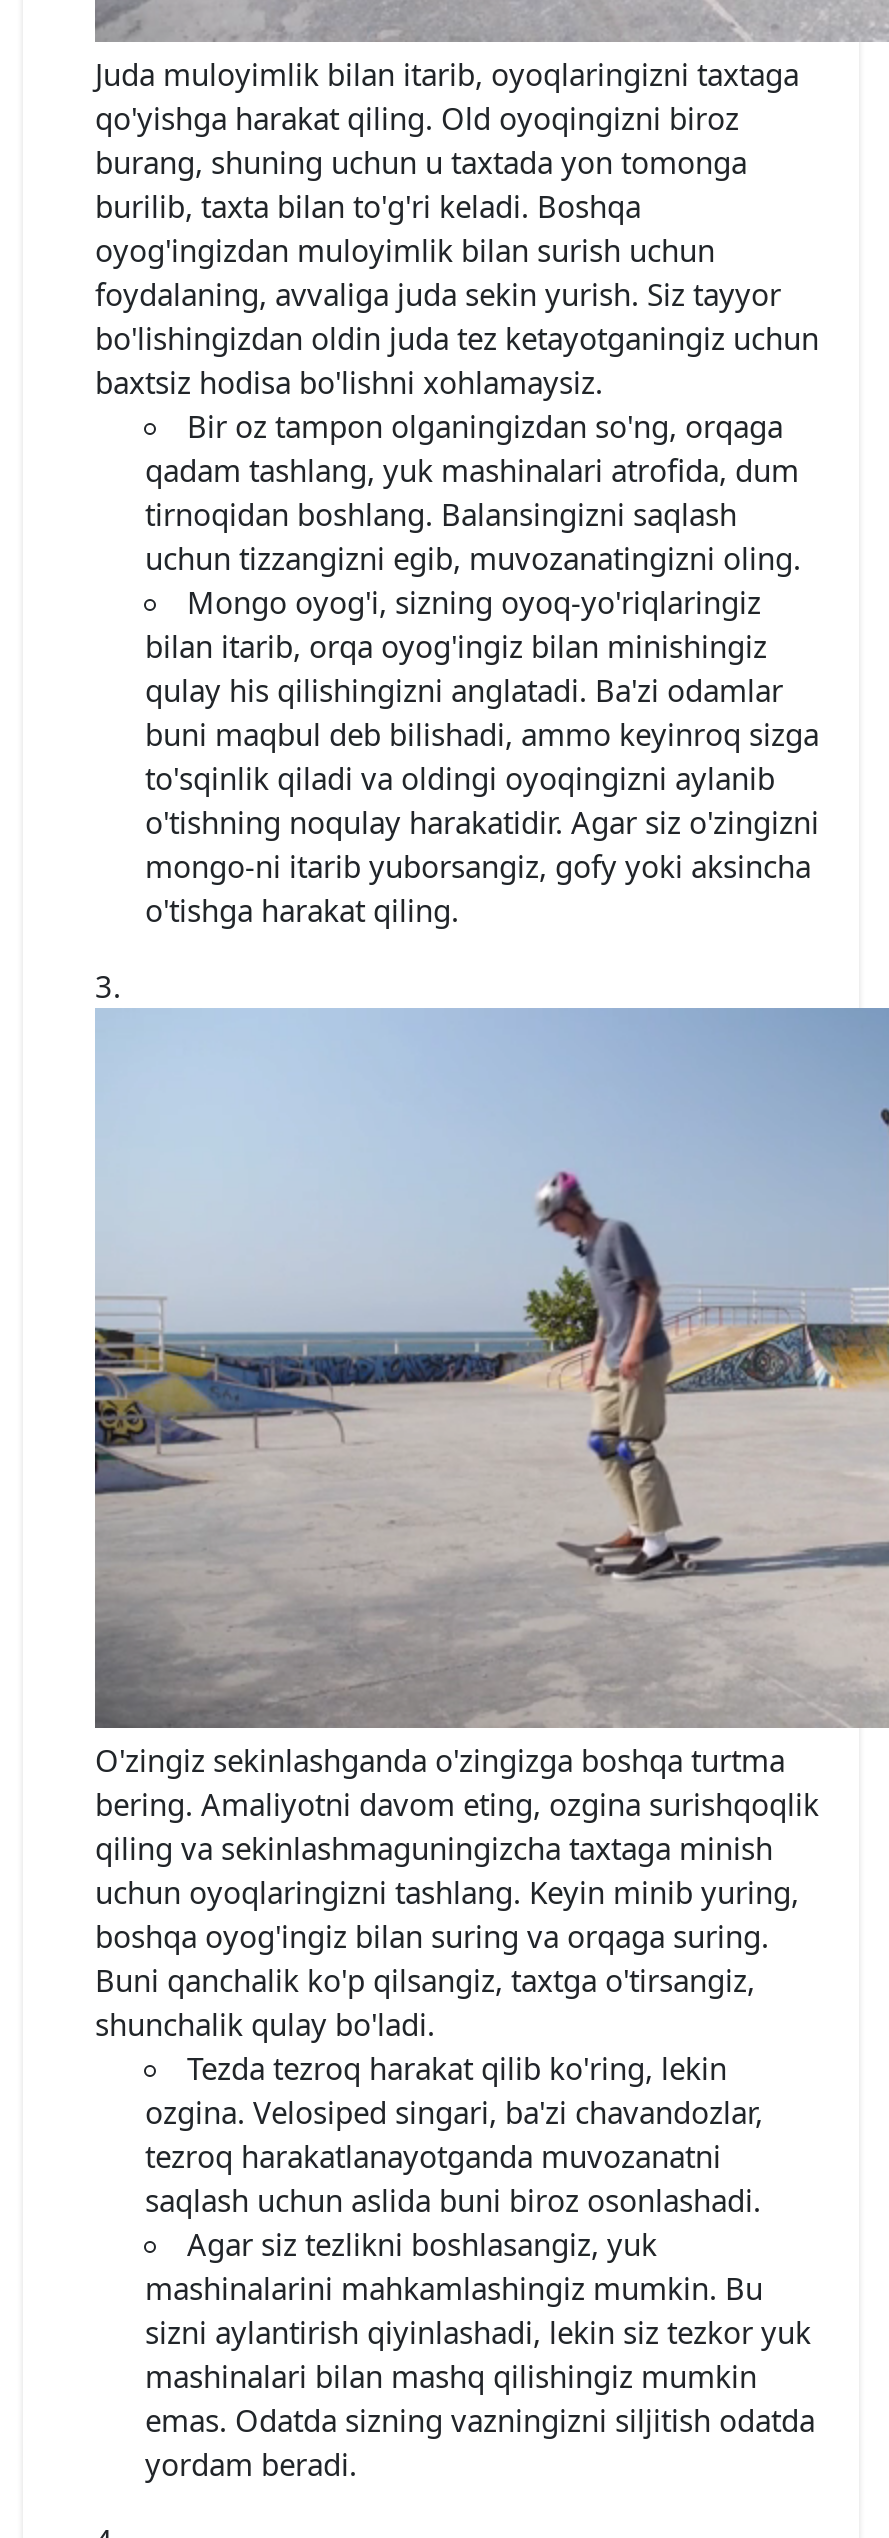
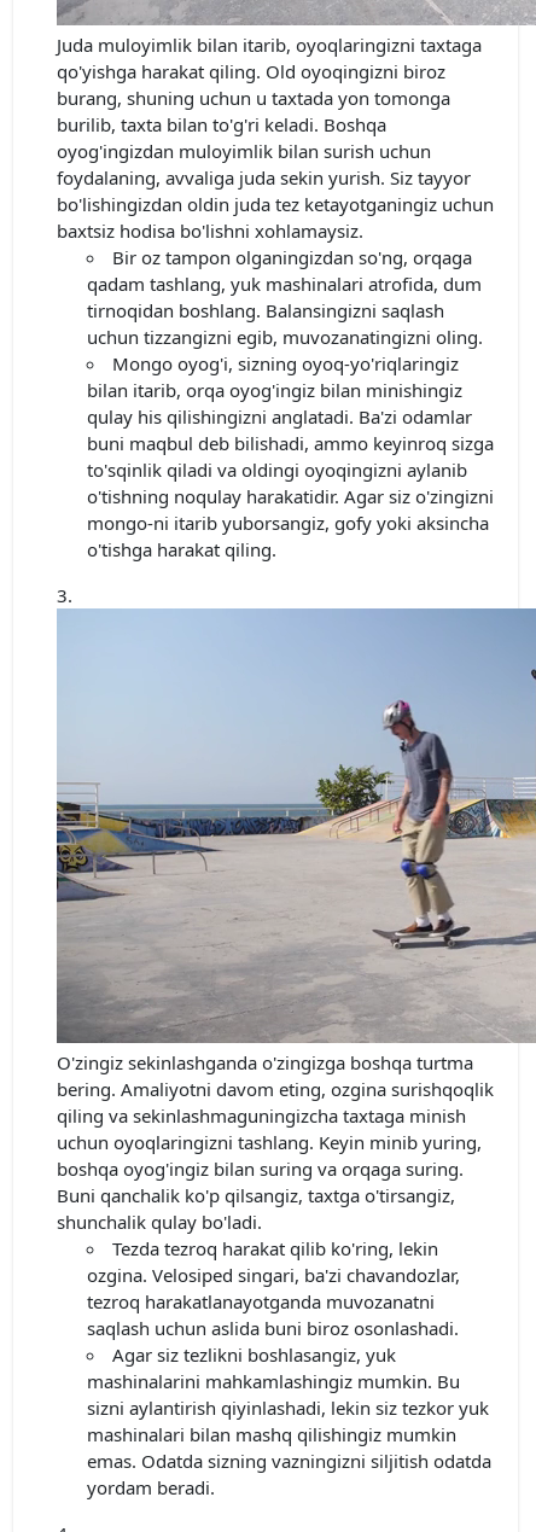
- [image]
+ [image]
